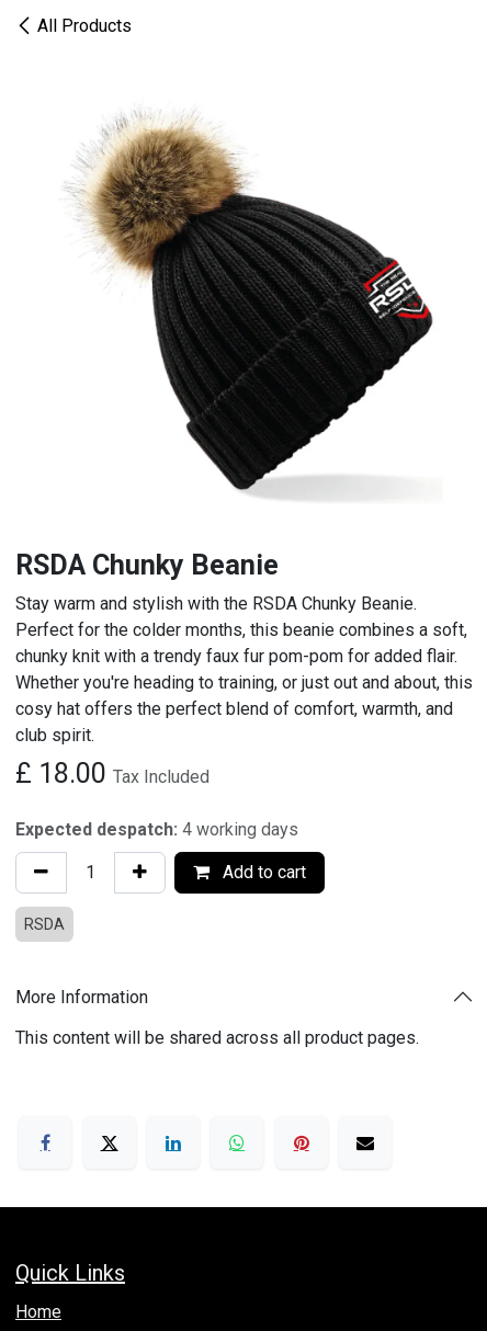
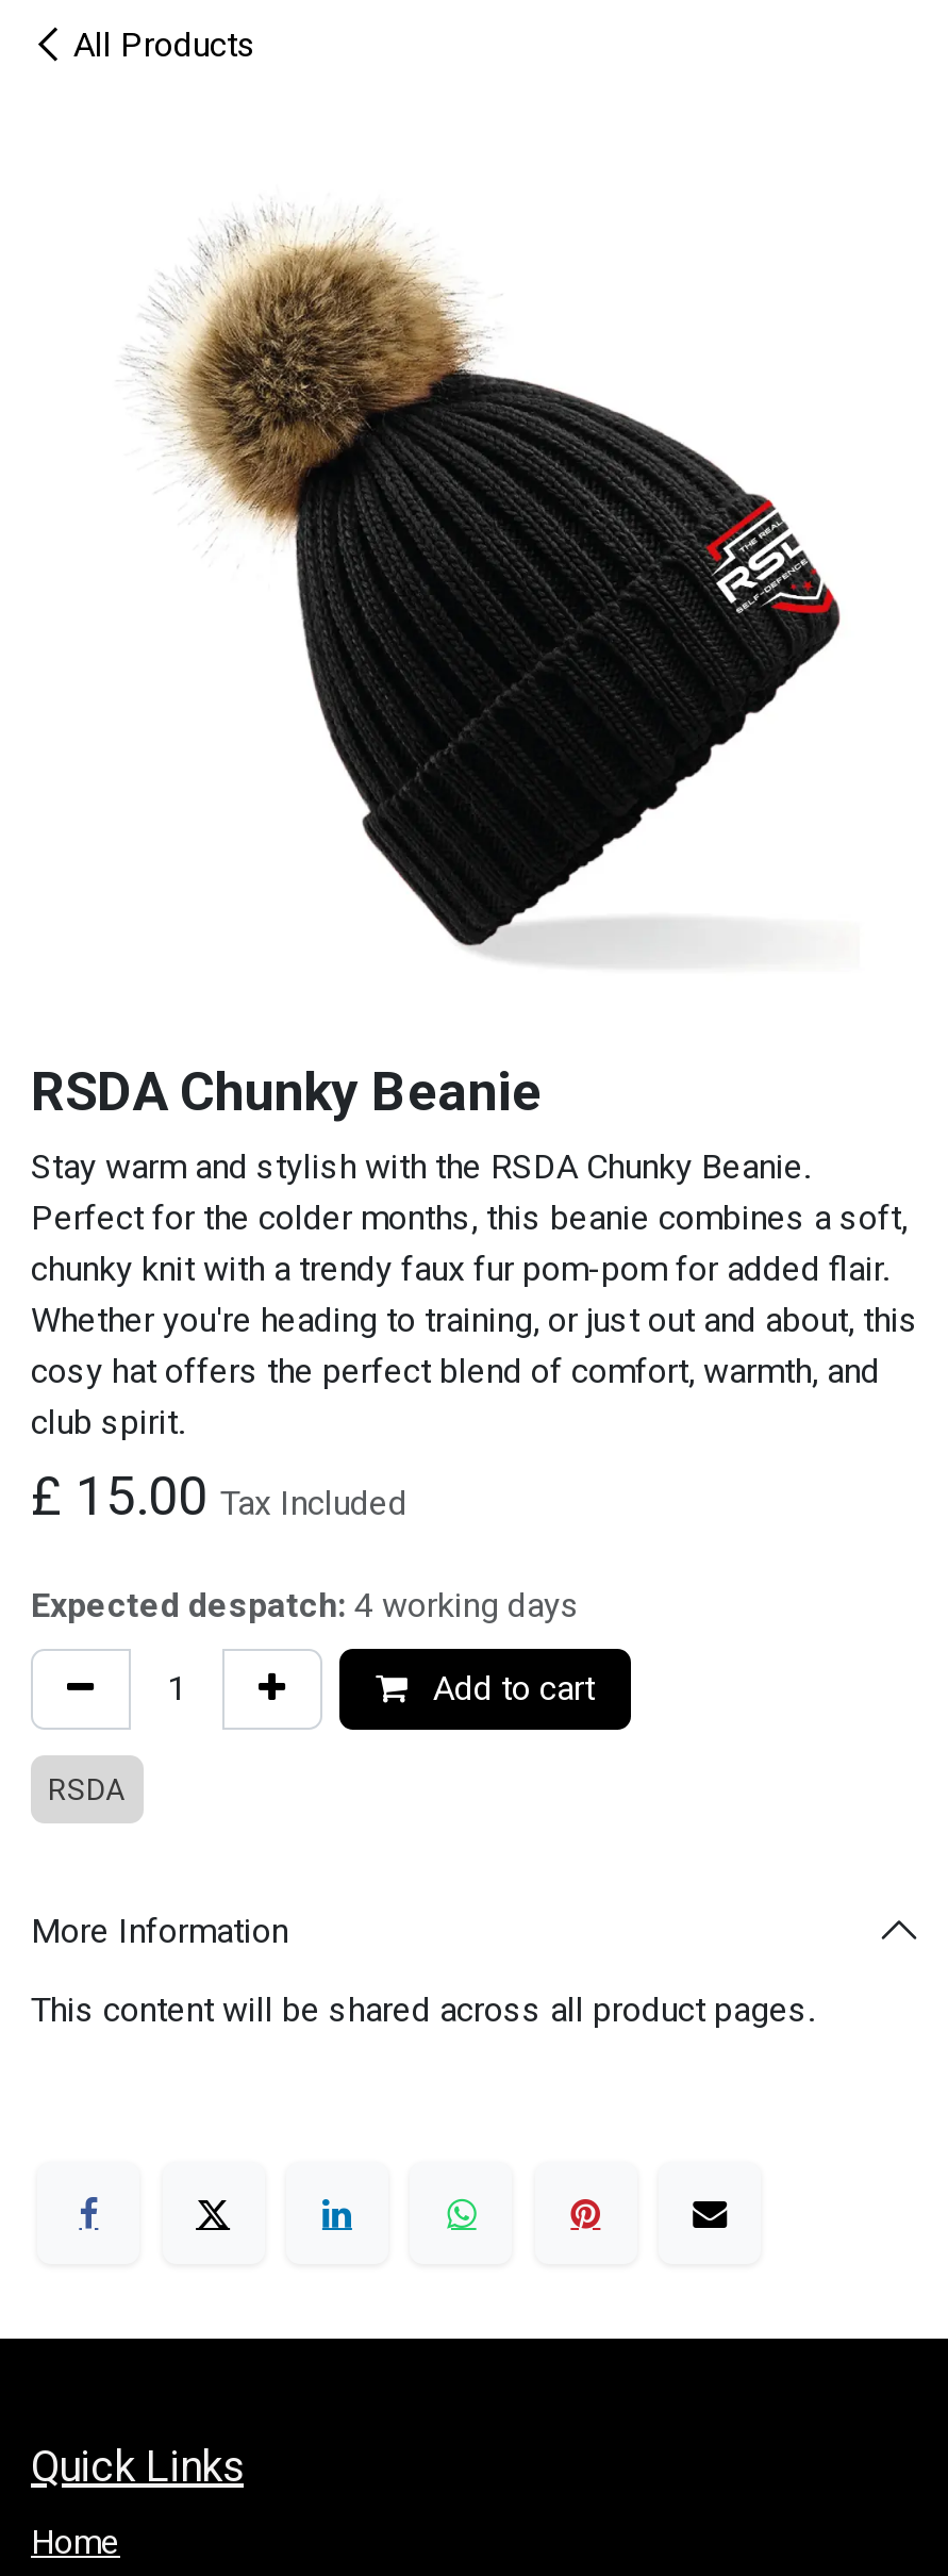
- £18.00 Tax Included
+ £15.00 Tax Included
